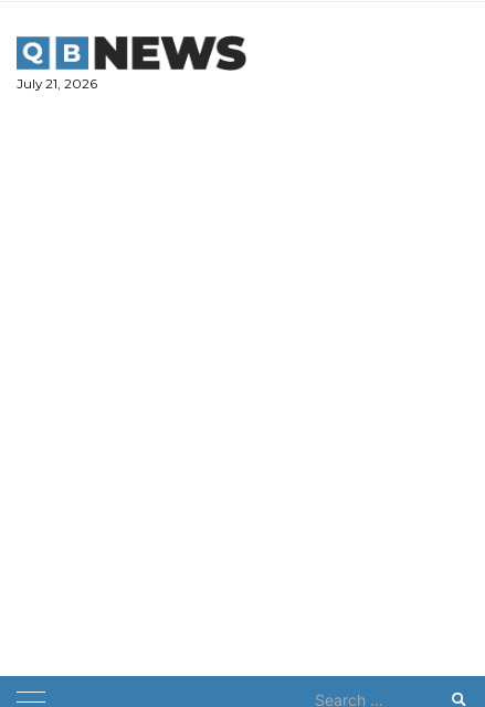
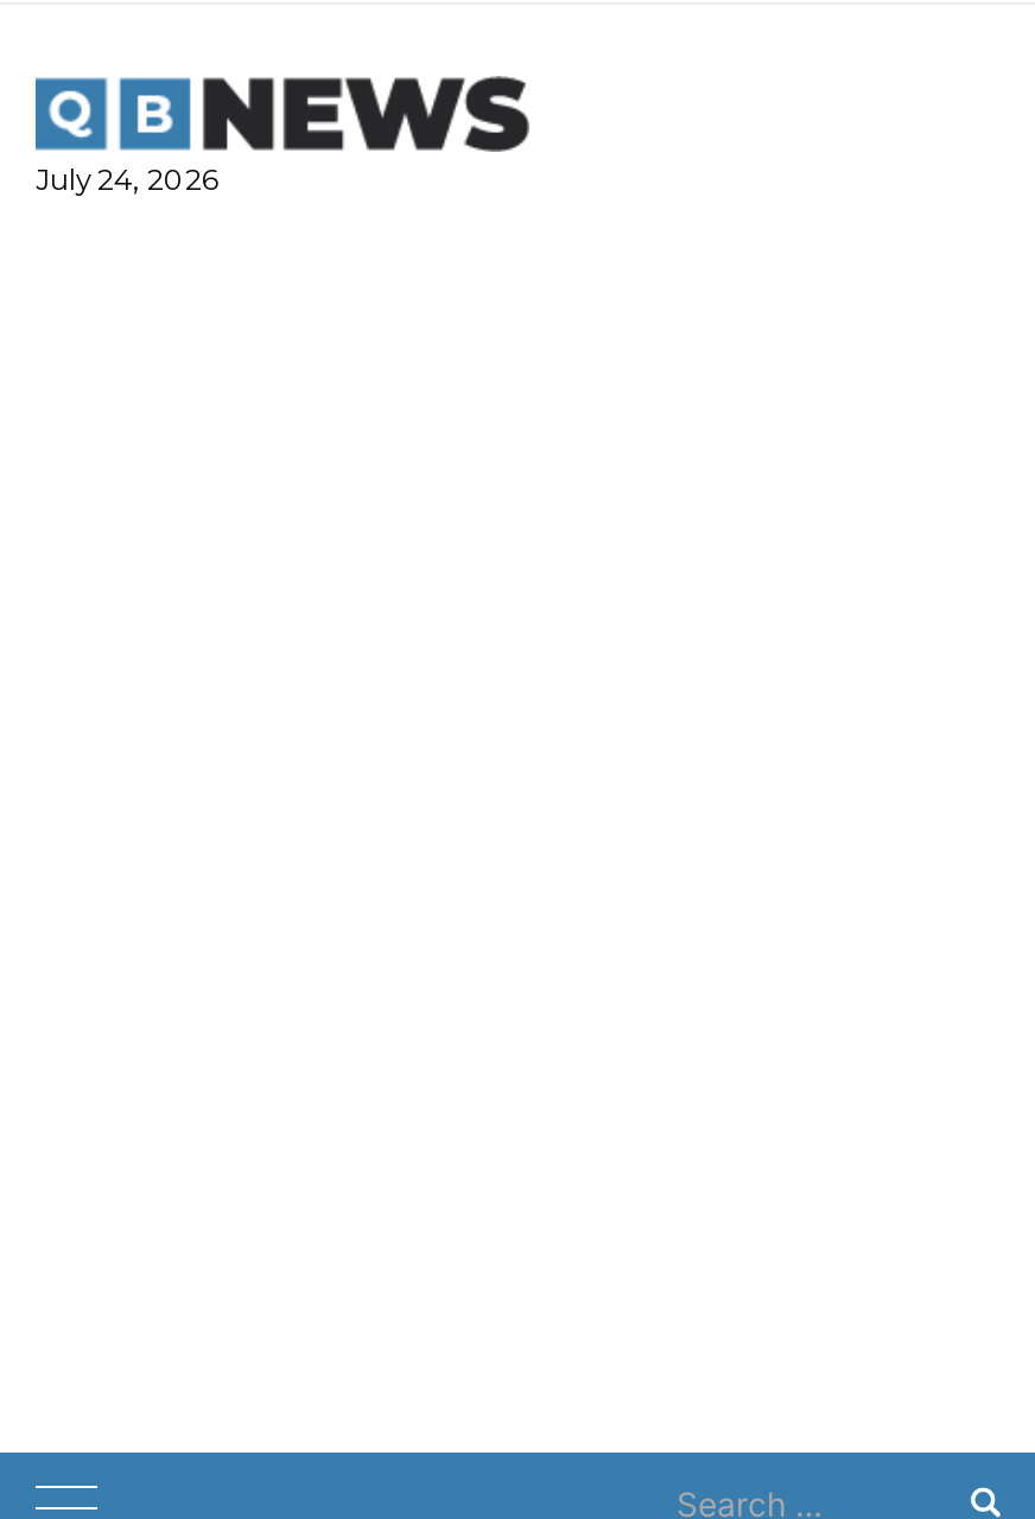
- July 21, 2026
+ July 24, 2026
